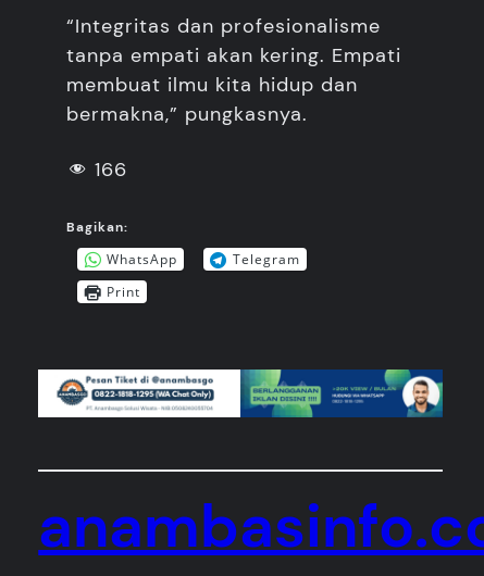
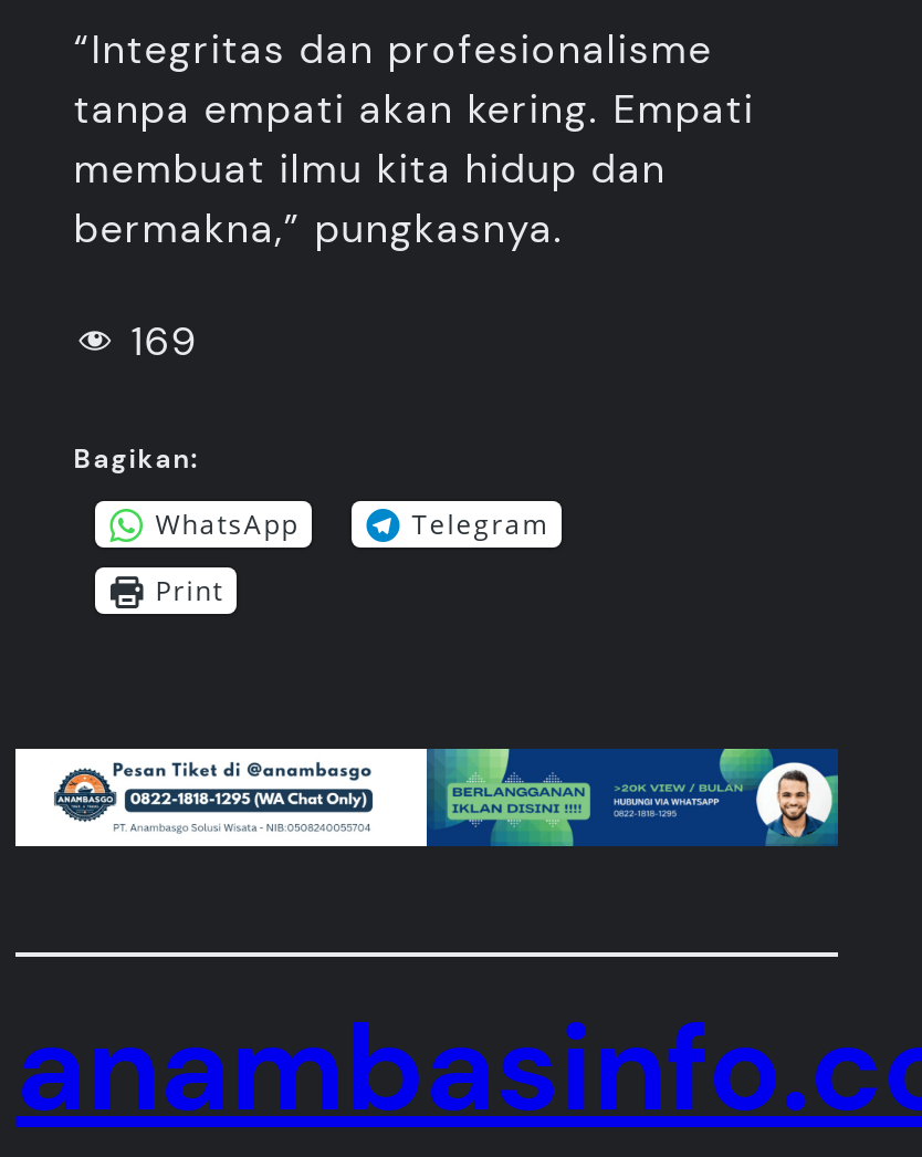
- 166
+ 169
